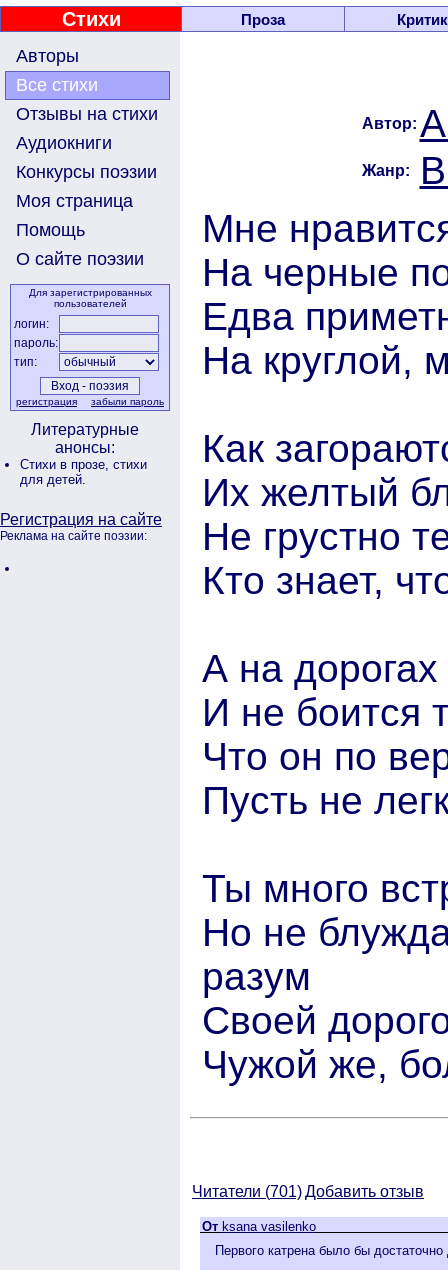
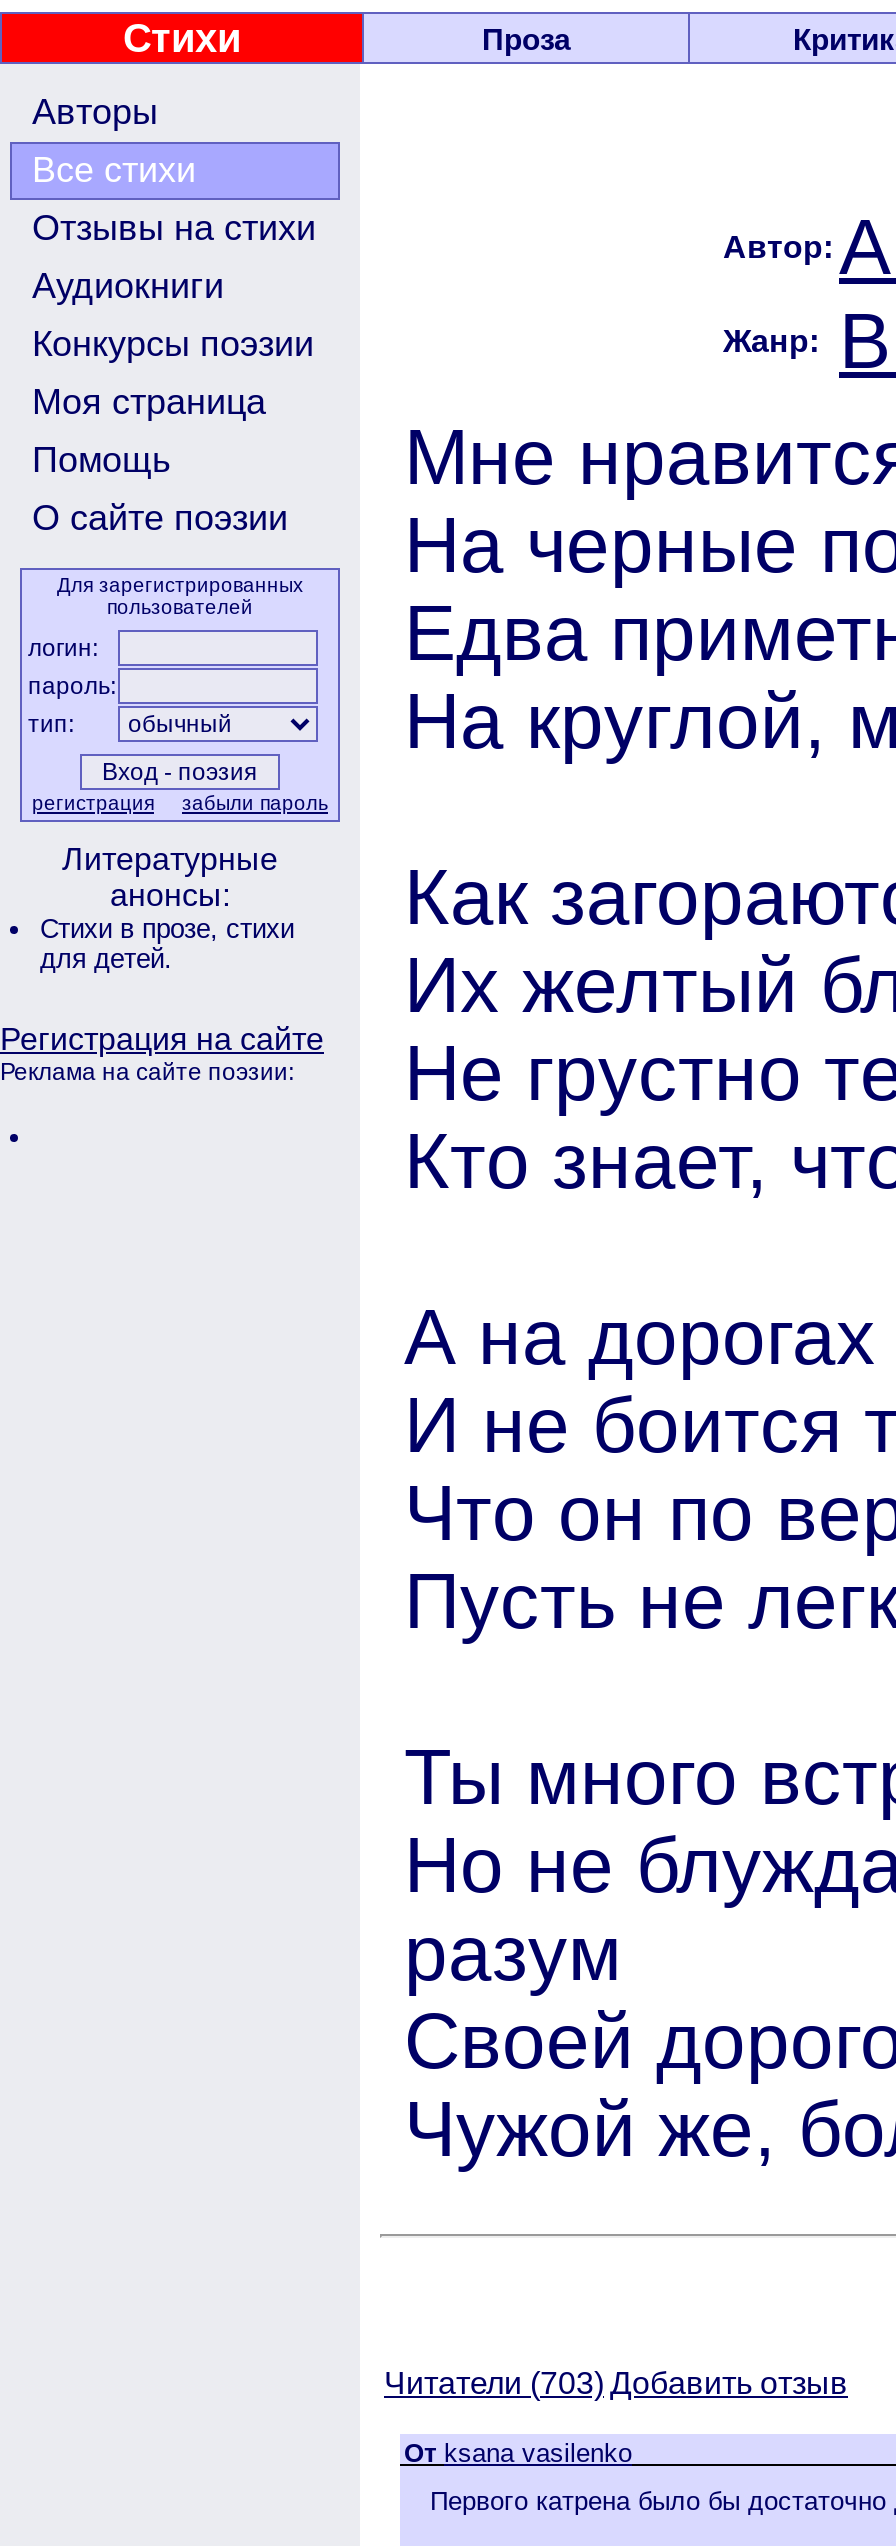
- Читатели (701) Добавить отзыв
+ Читатели (703) Добавить отзыв
